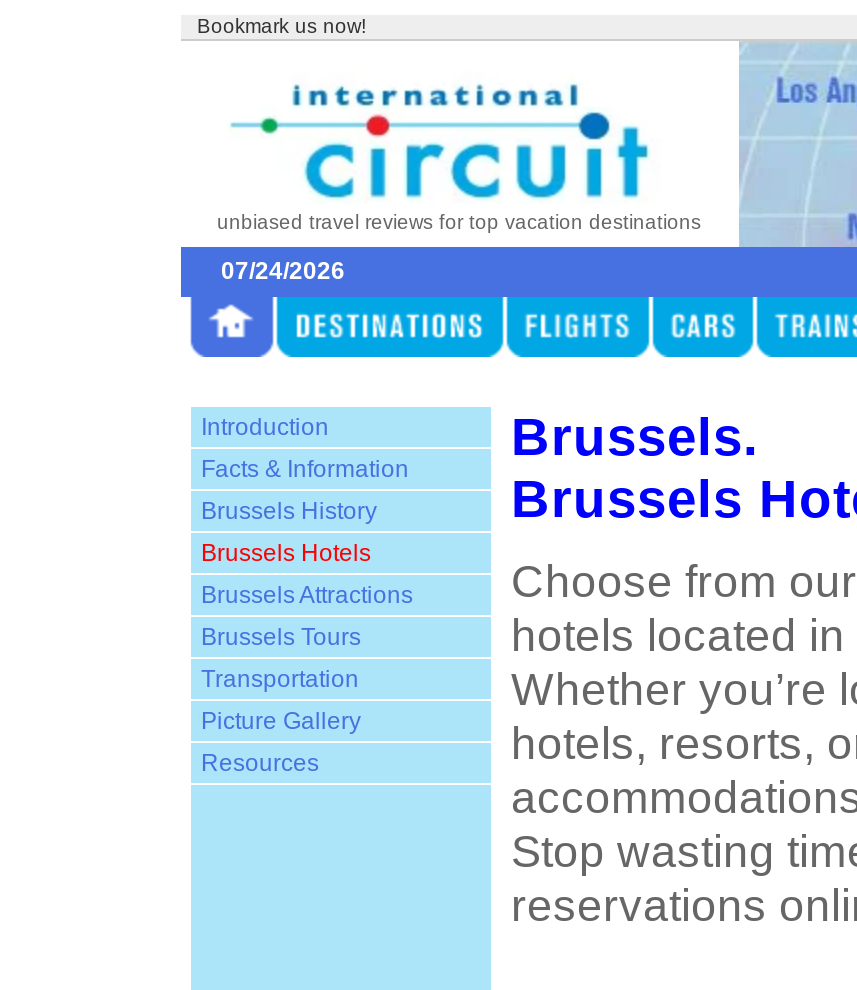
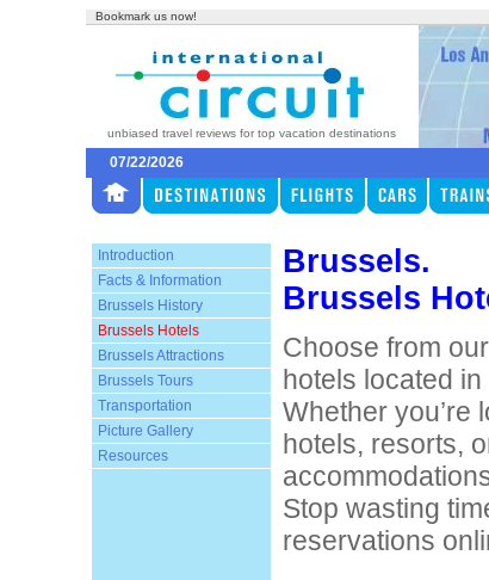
- 07/24/2026
+ 07/22/2026
